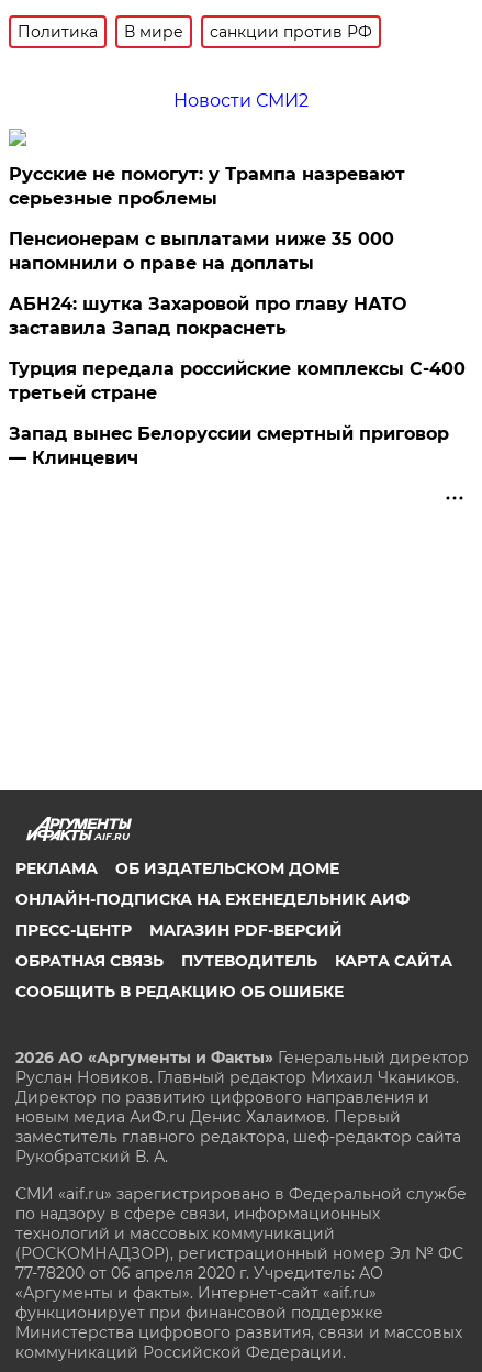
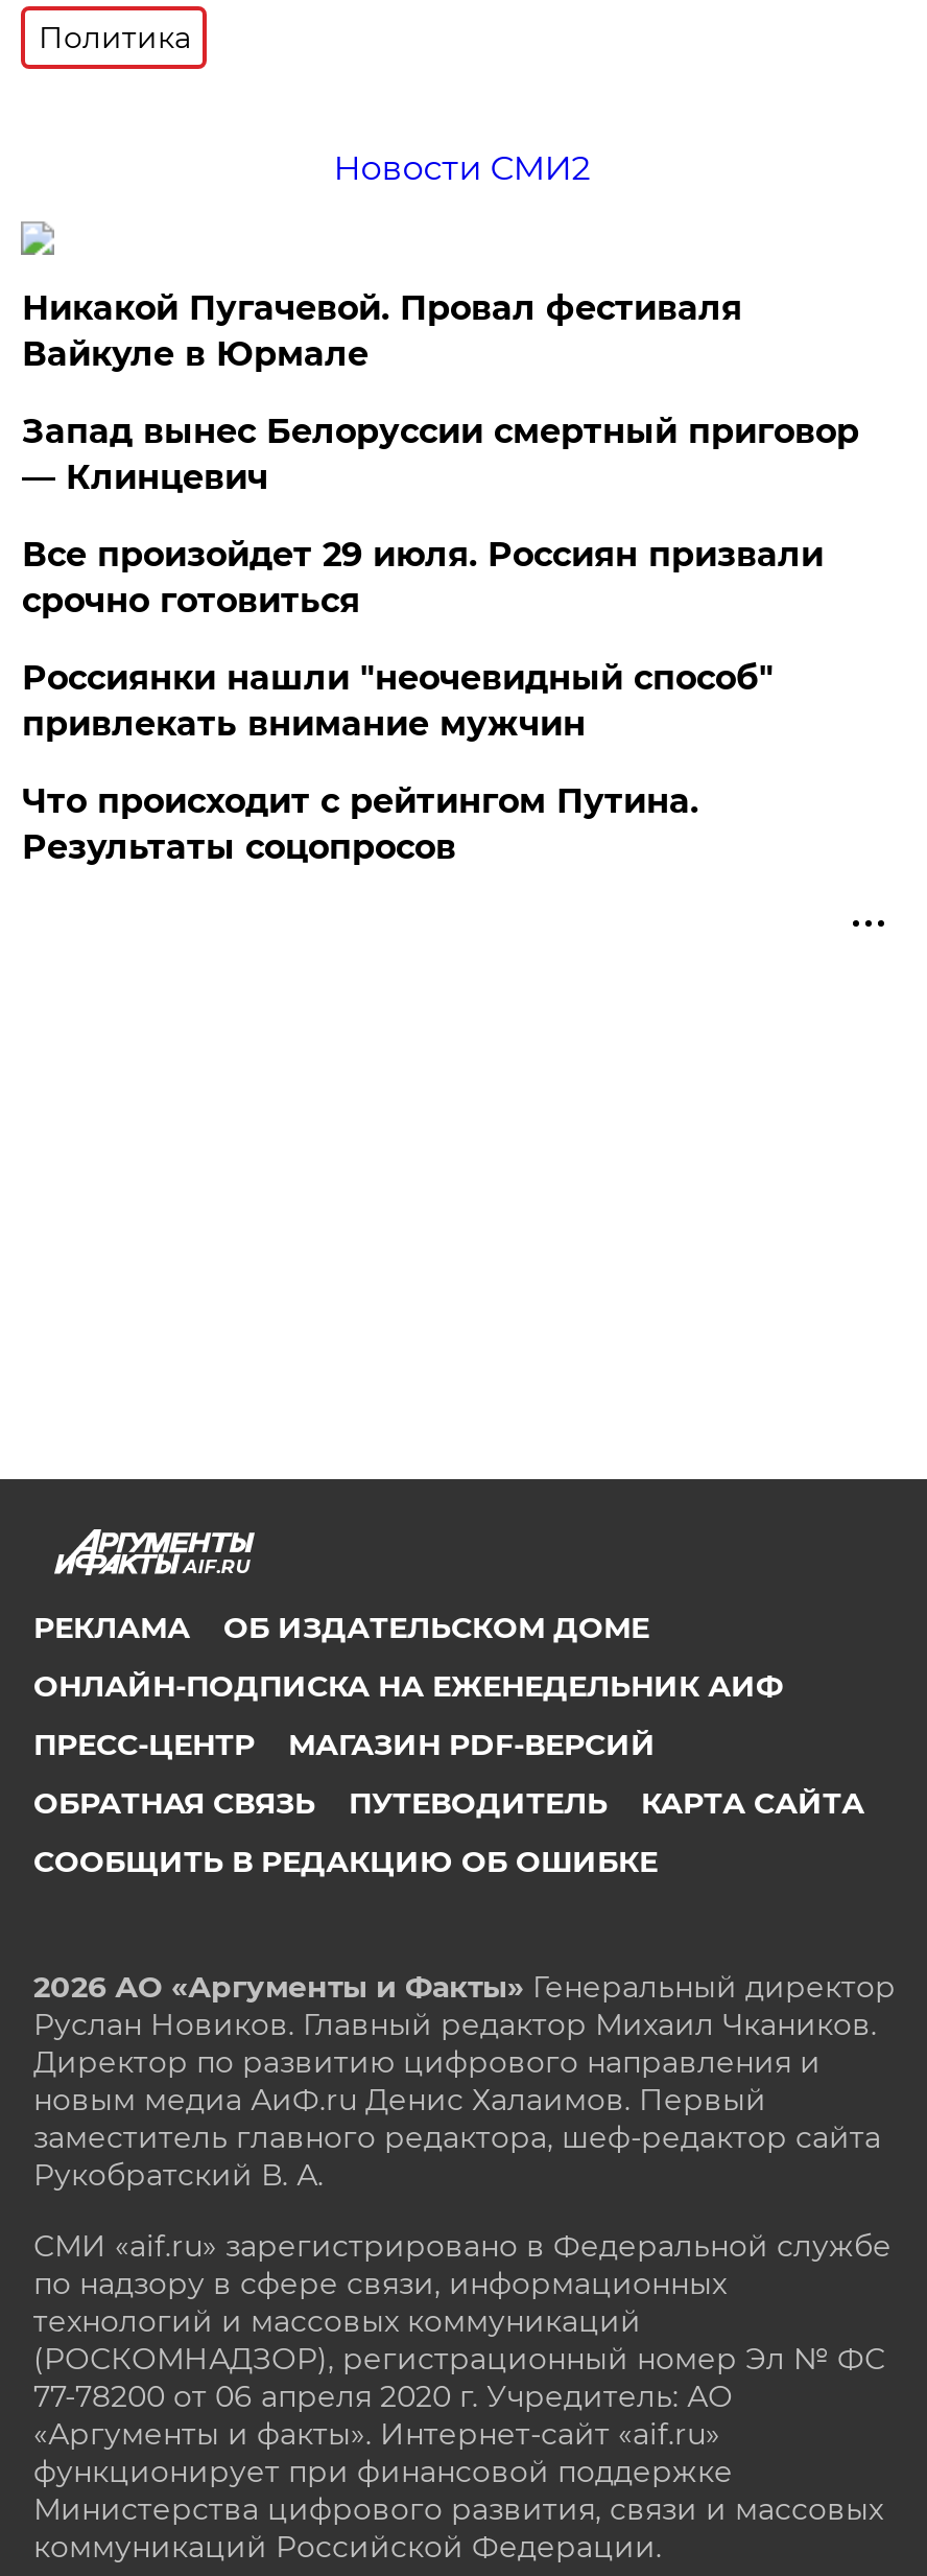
- В мире
- санкции против РФ

- Русские не помогут: у Трампа назревают
- серьезные проблемы
- Пенсионерам с выплатами ниже 35 000
- напомнили о праве на доплаты
- АБН24: шутка Захаровой про главу НАТО
- заставила Запад покраснеть
- Турция передала российские комплексы С-400
- третьей стране
+ Никакой Пугачевой. Провал фестиваля
+ Вайкуле в Юрмале

moved up: Запад вынес Белоруссии смертный приговор | — Клинцевич

+ Все произойдет 29 июля. Россиян призвали
+ срочно готовиться
+ Россиянки нашли "неочевидный способ"
+ привлекать внимание мужчин
+ Что происходит с рейтингом Путина.
+ Результаты соцопросов
